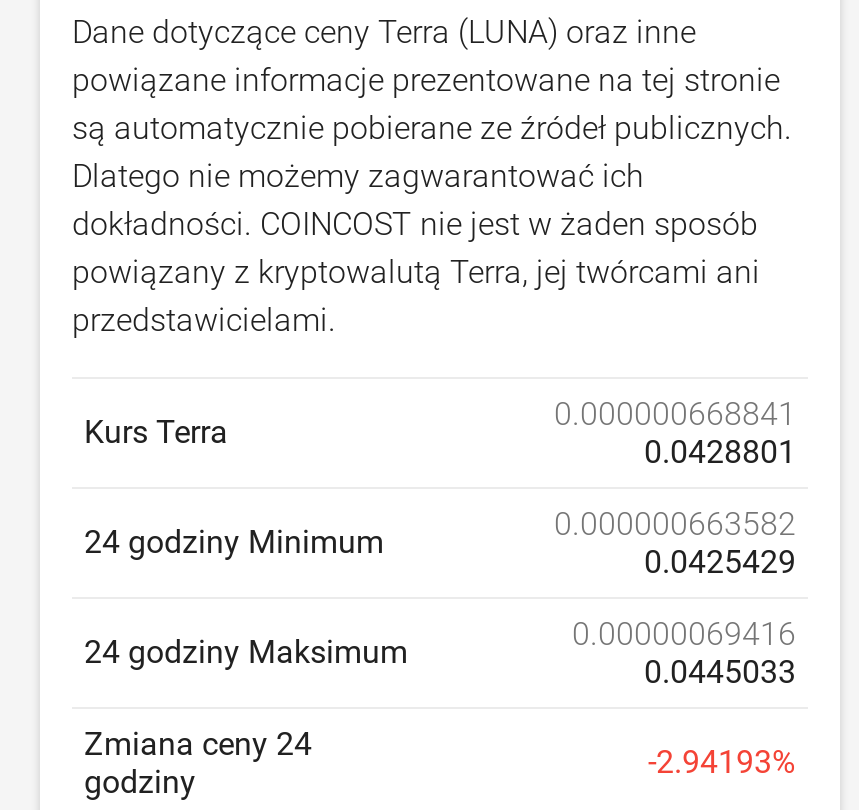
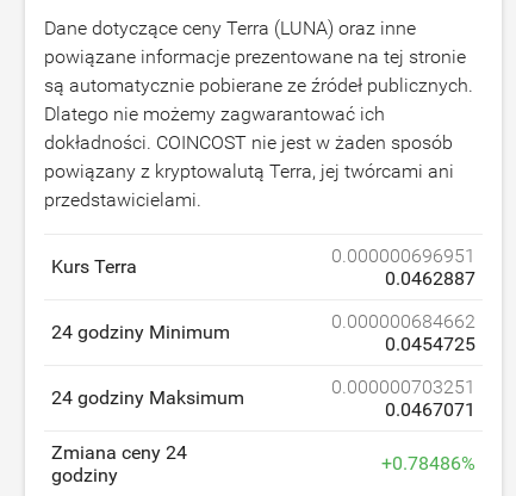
- 0.000000668841
+ 0.000000696951

- 0.0428801
+ 0.0462887

- 0.000000663582
+ 0.000000684662

- 0.0425429
+ 0.0454725

- 0.00000069416
+ 0.000000703251

- 0.0445033
+ 0.0467071

- -2.94193%
+ +0.78486%
